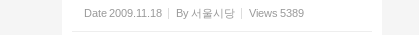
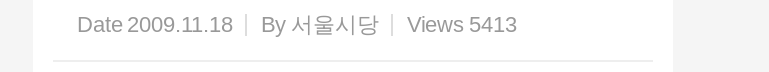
- Date 2009.11.18 By 서울시당 Views 5389
+ Date 2009.11.18 By 서울시당 Views 5413
